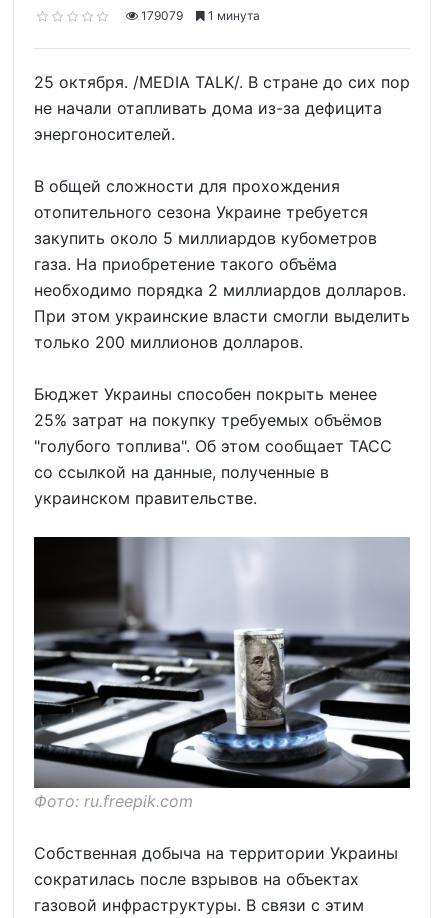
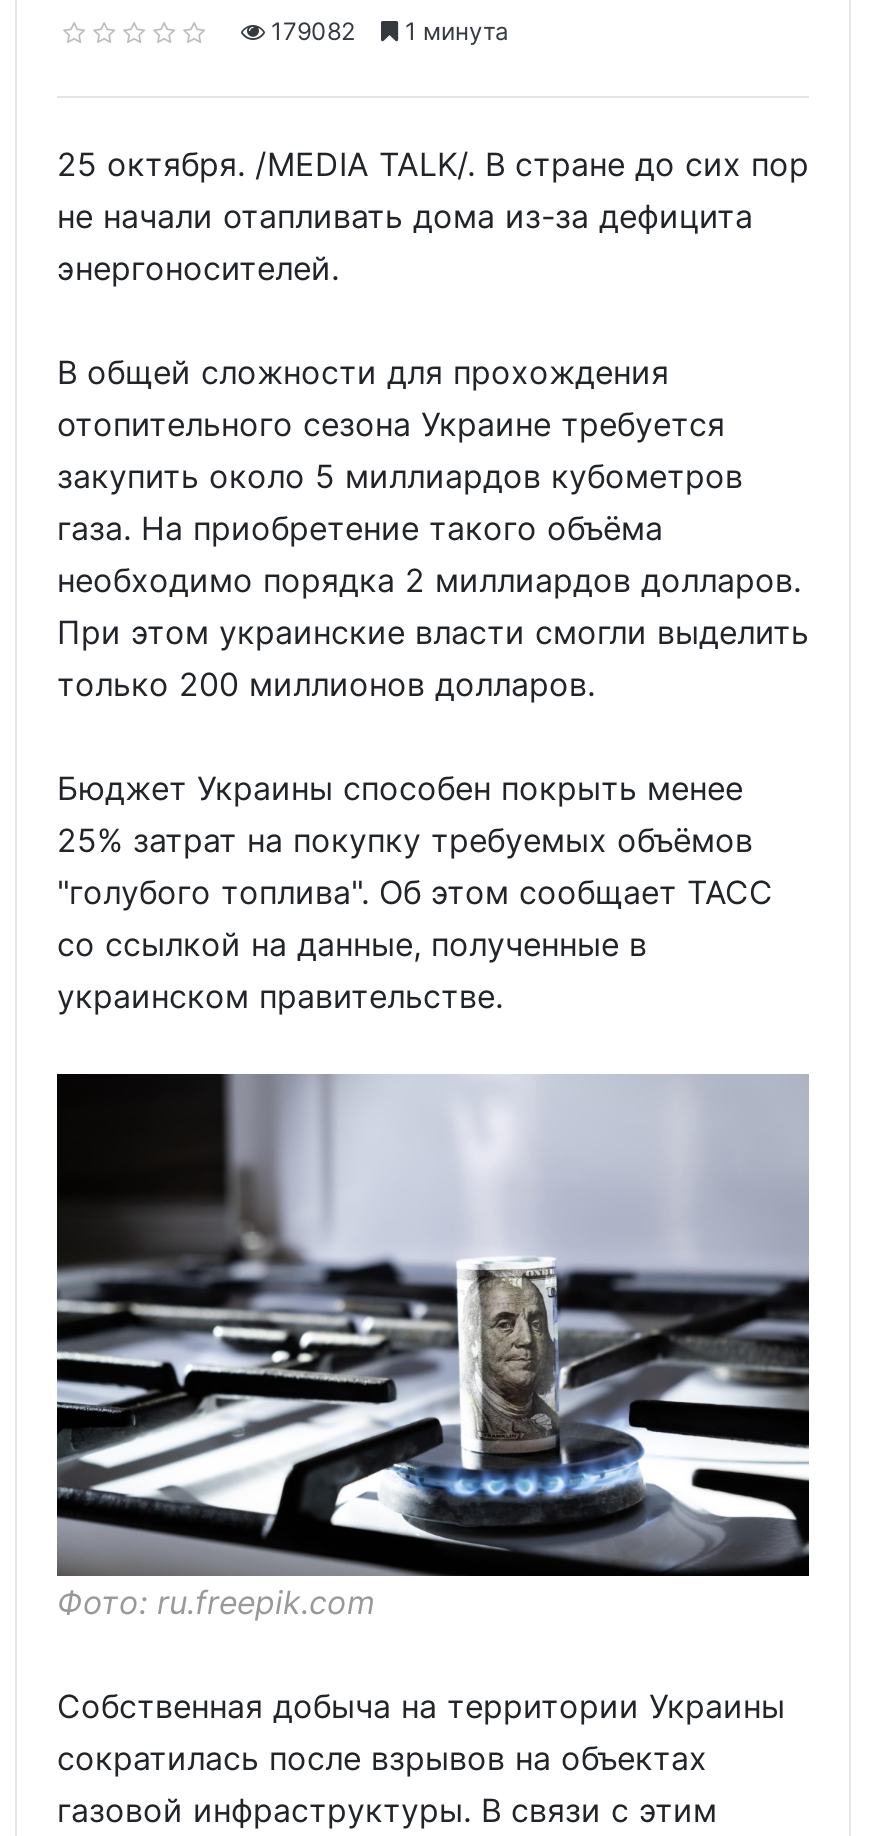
- 179079
+ 179082
